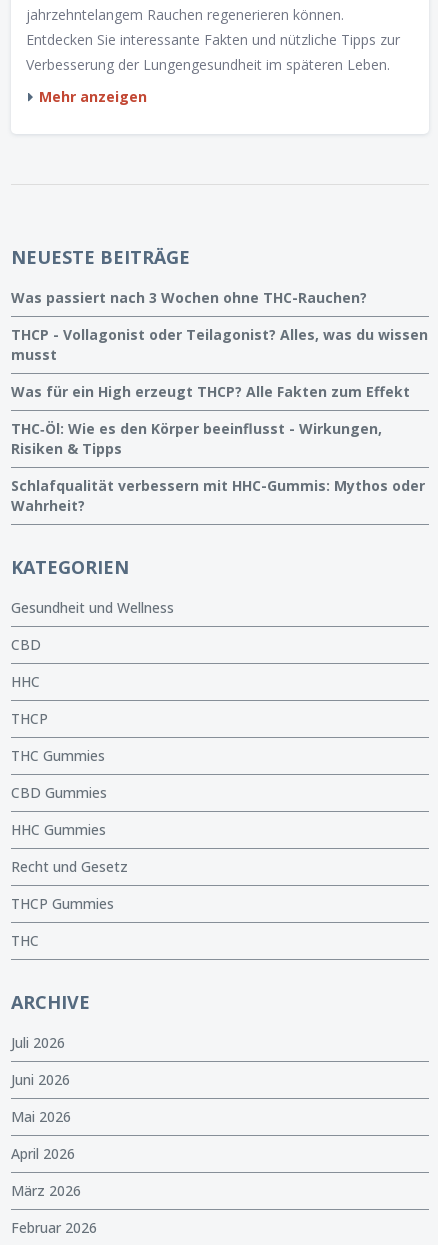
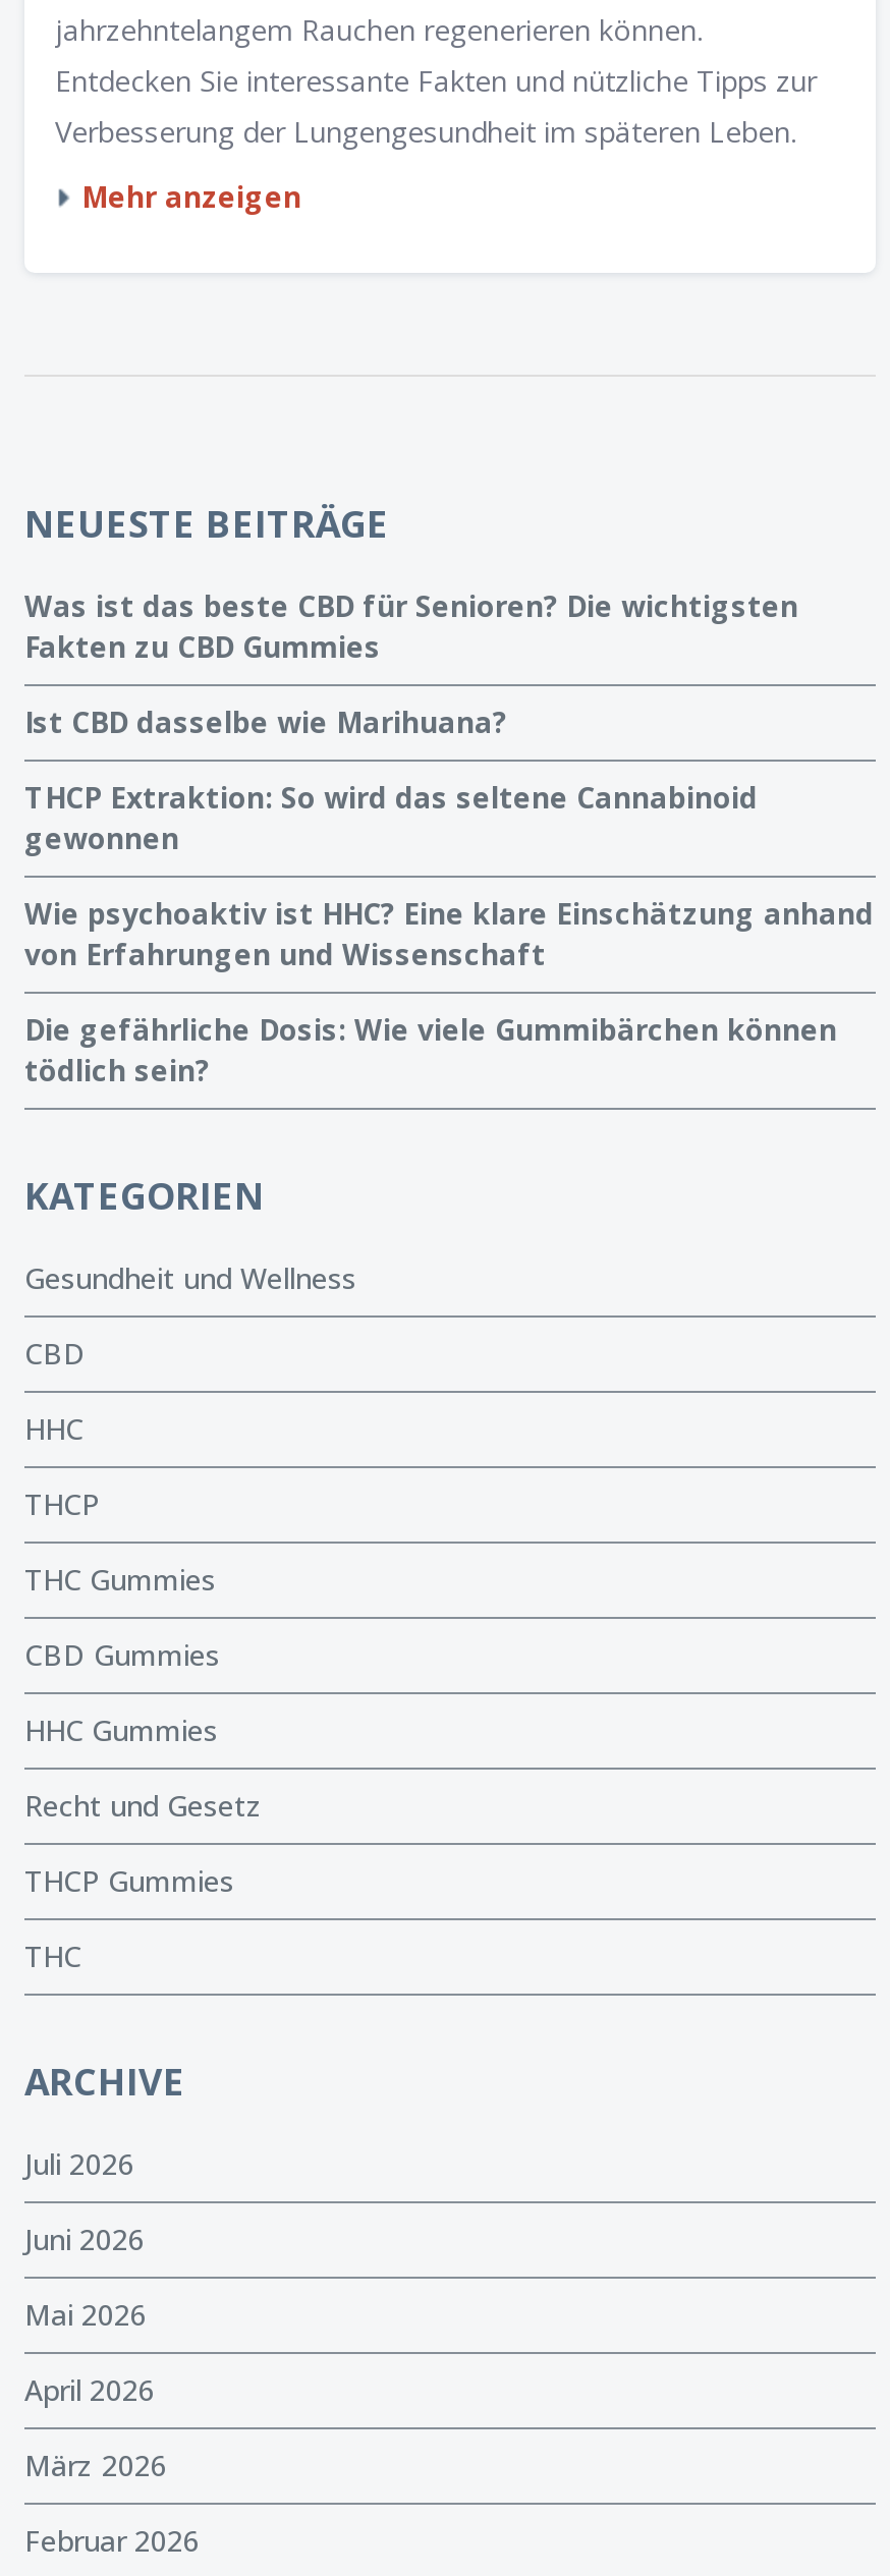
- Was passiert nach 3 Wochen ohne THC-Rauchen?
+ Was ist das beste CBD für Senioren? Die wichtigsten
+ Fakten zu CBD Gummies

- THCP - Vollagonist oder Teilagonist? Alles, was du wissen
- musst
+ Ist CBD dasselbe wie Marihuana?

- Was für ein High erzeugt THCP? Alle Fakten zum Effekt
+ THCP Extraktion: So wird das seltene Cannabinoid
+ gewonnen

- THC‑Öl: Wie es den Körper beeinflusst - Wirkungen,
- Risiken & Tipps
+ Wie psychoaktiv ist HHC? Eine klare Einschätzung anhand
+ von Erfahrungen und Wissenschaft

- Schlafqualität verbessern mit HHC-Gummis: Mythos oder
- Wahrheit?
+ Die gefährliche Dosis: Wie viele Gummibärchen können
+ tödlich sein?
